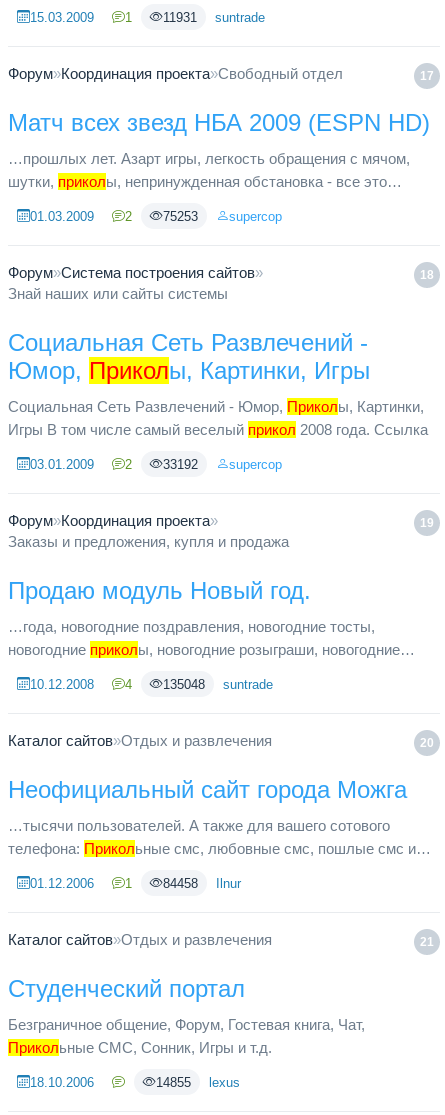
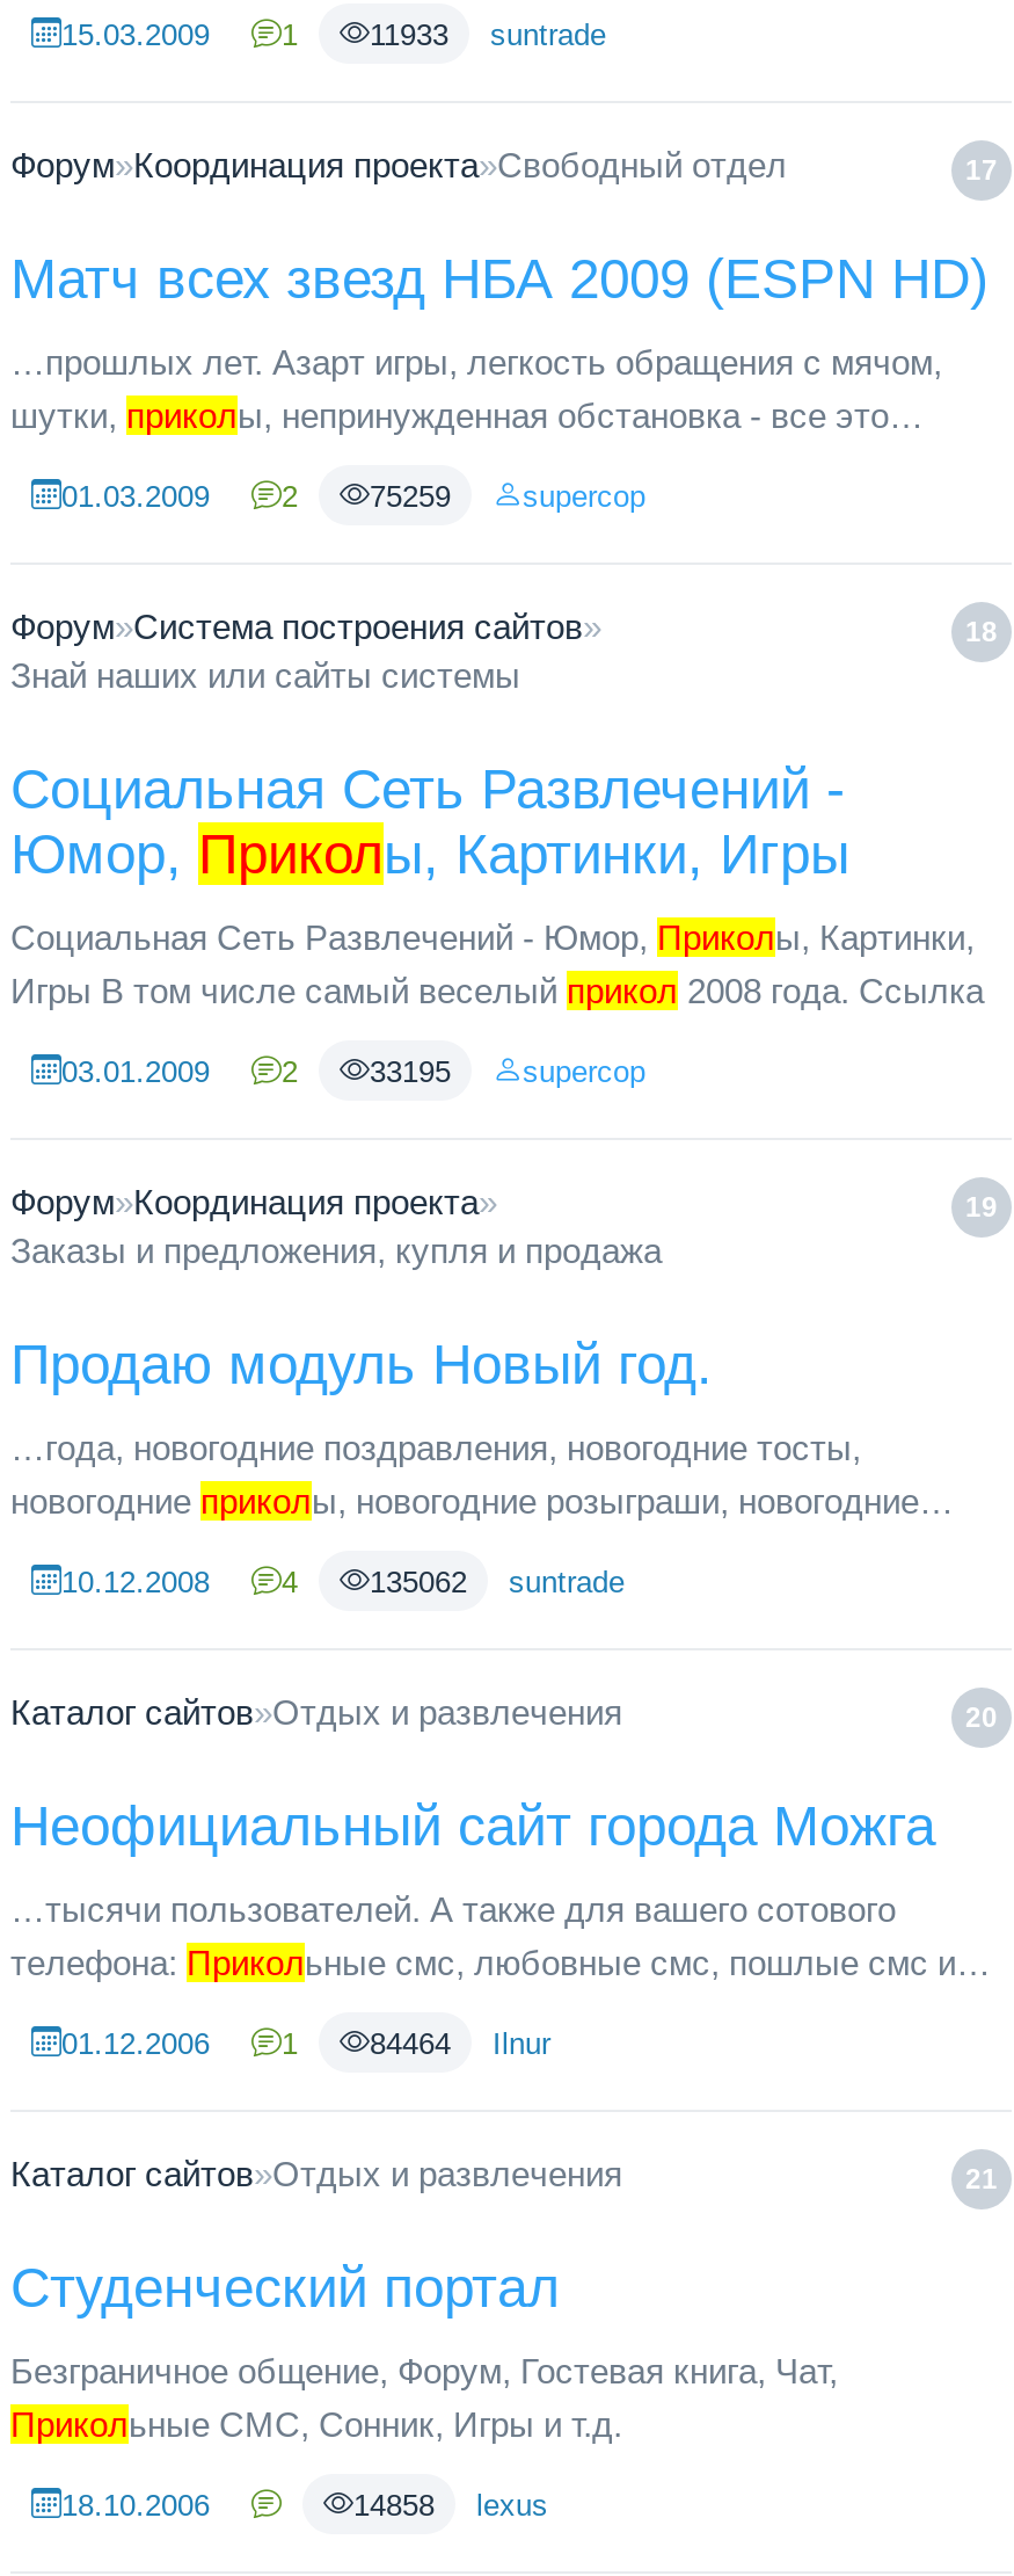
- 11931 suntrade
+ 11933 suntrade

- 75253
+ 75259

- 33192
+ 33195

- 135048 suntrade
+ 135062 suntrade

- 84458 Ilnur
+ 84464 Ilnur

- 14855 lexus
+ 14858 lexus
